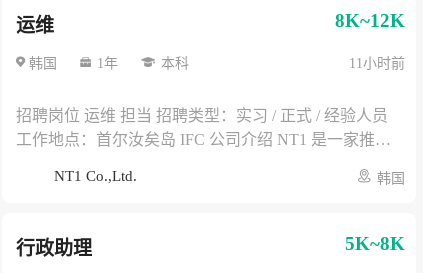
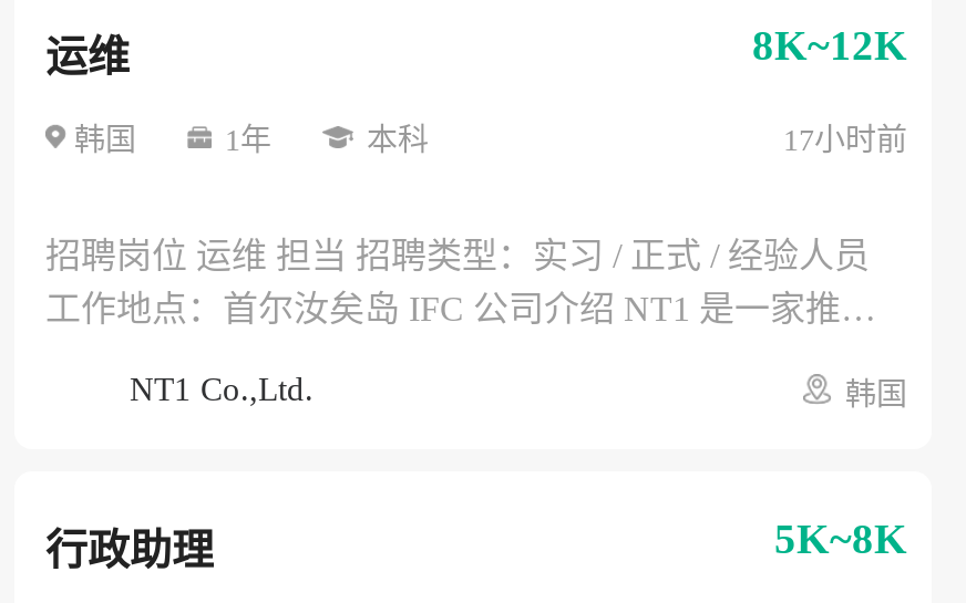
- 11小时前
+ 17小时前
